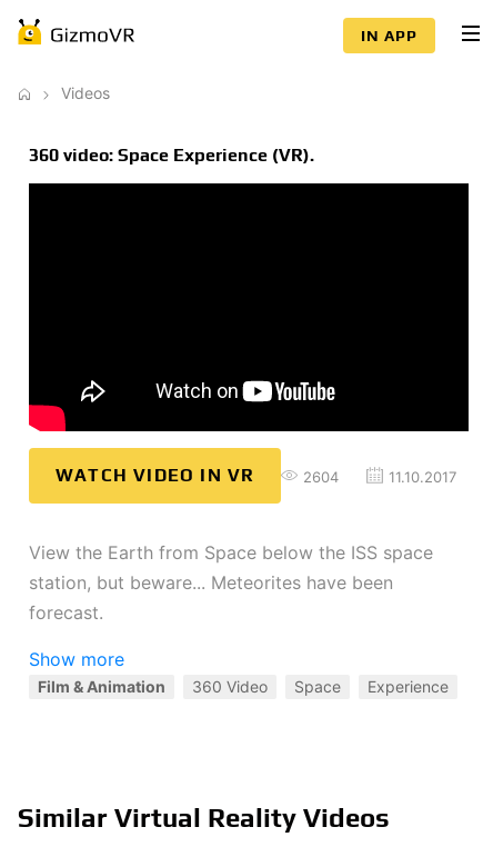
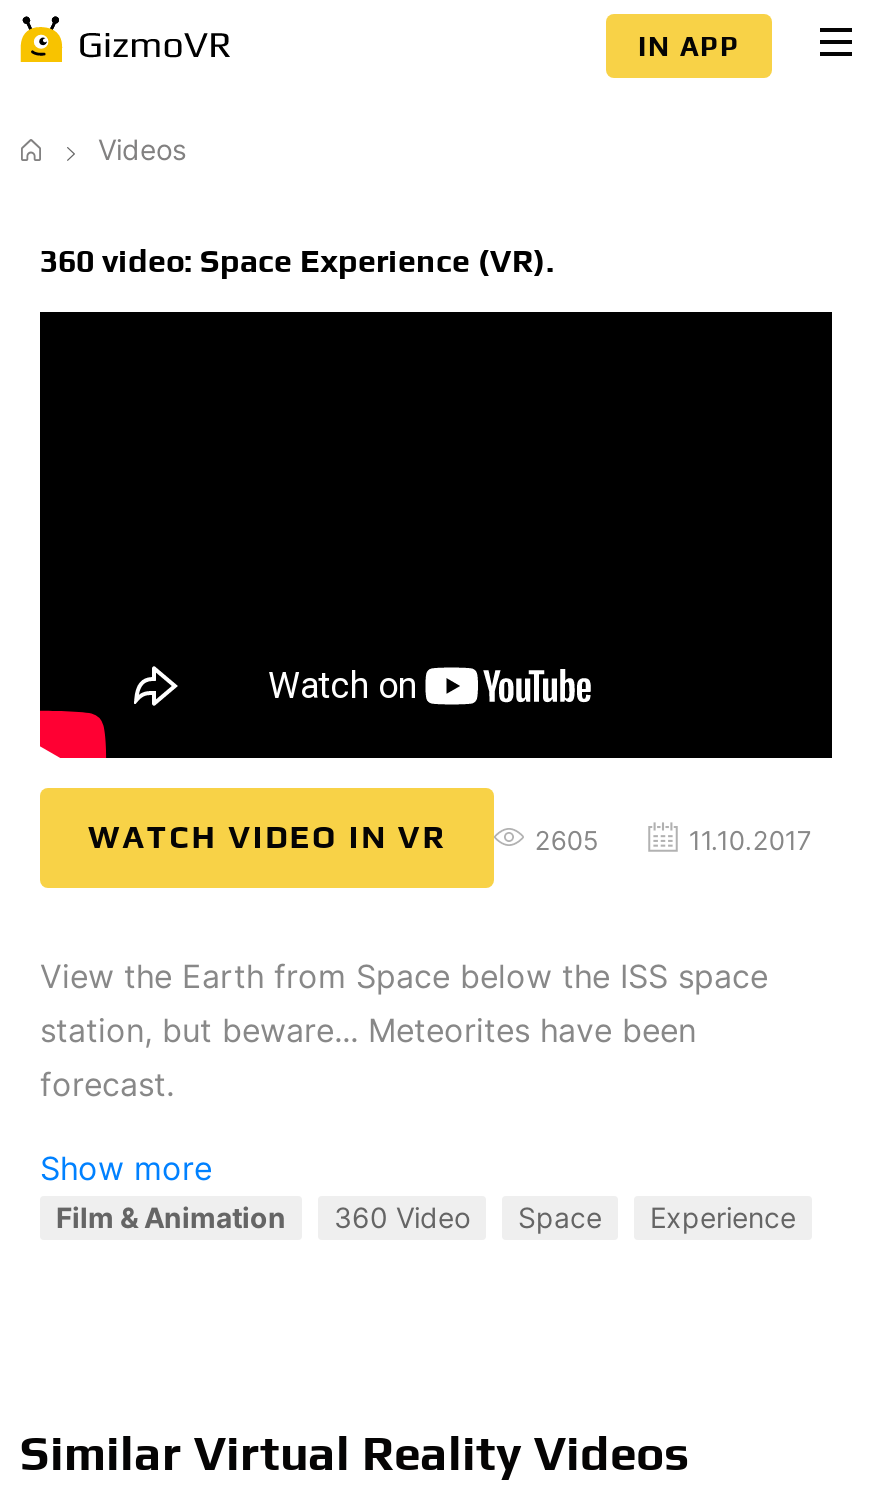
- 2604
+ 2605
